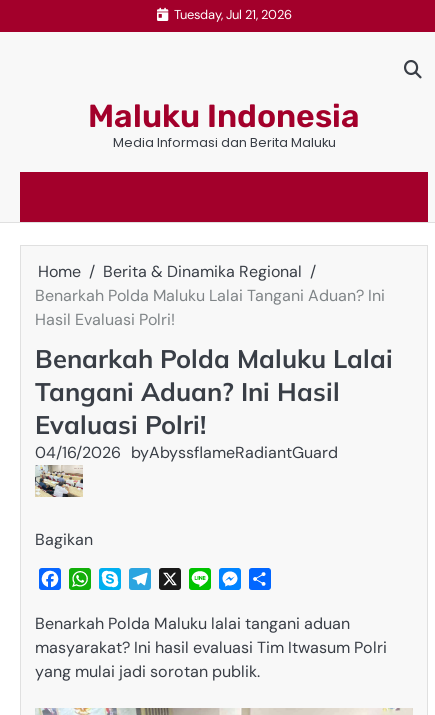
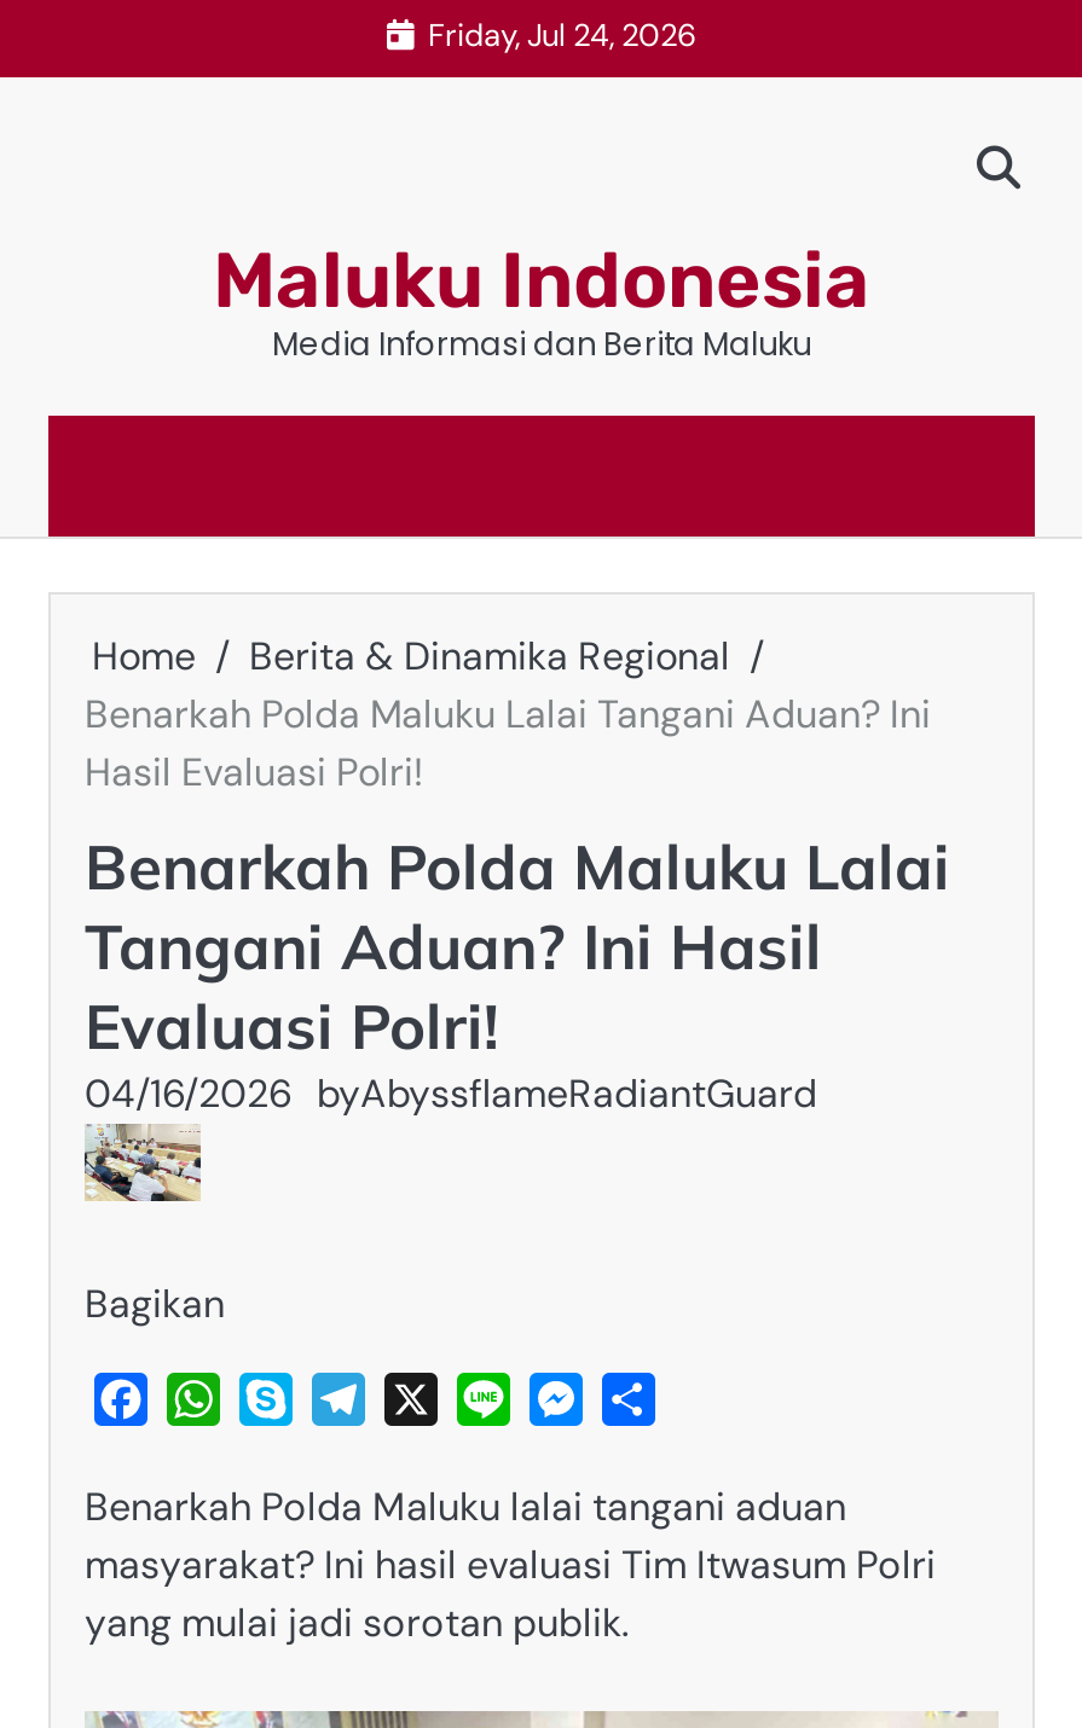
- Tuesday, Jul 21, 2026
+ Friday, Jul 24, 2026
